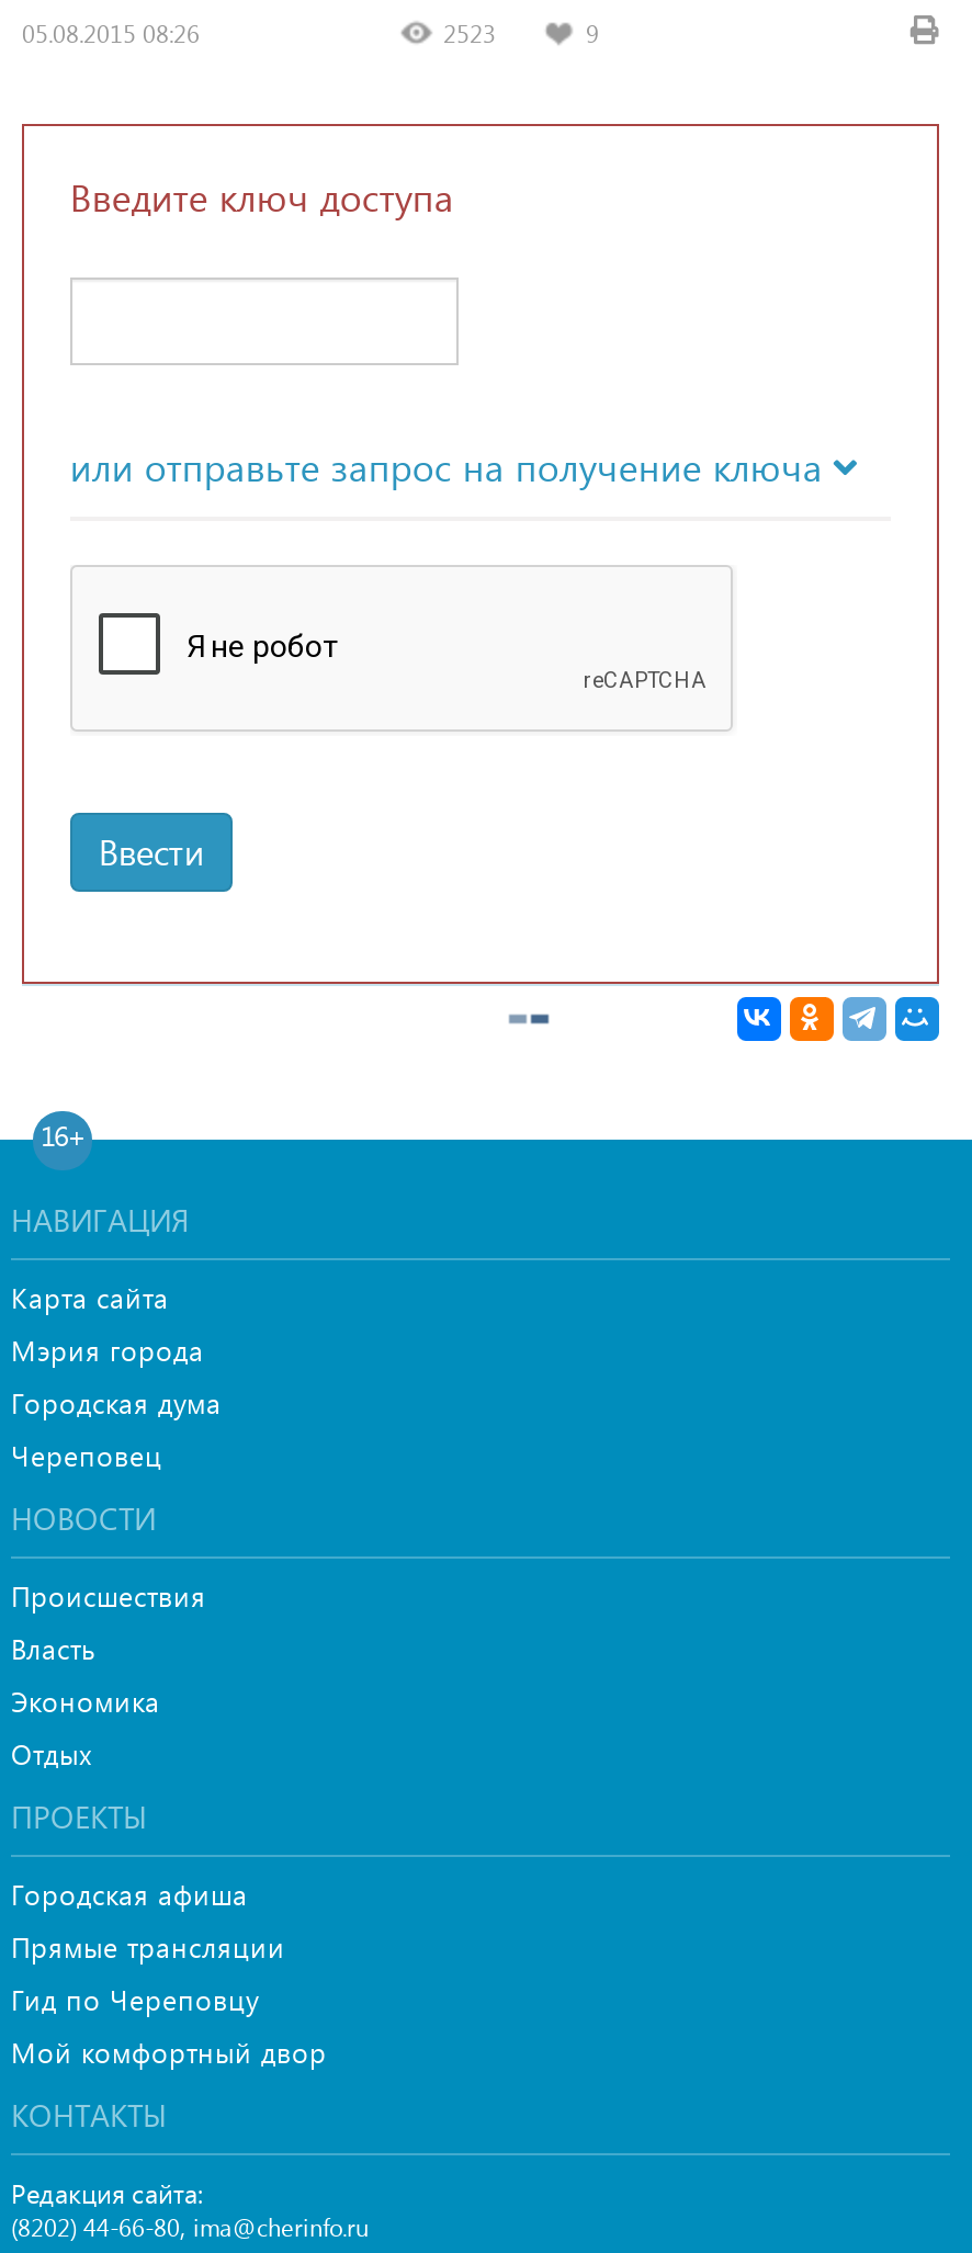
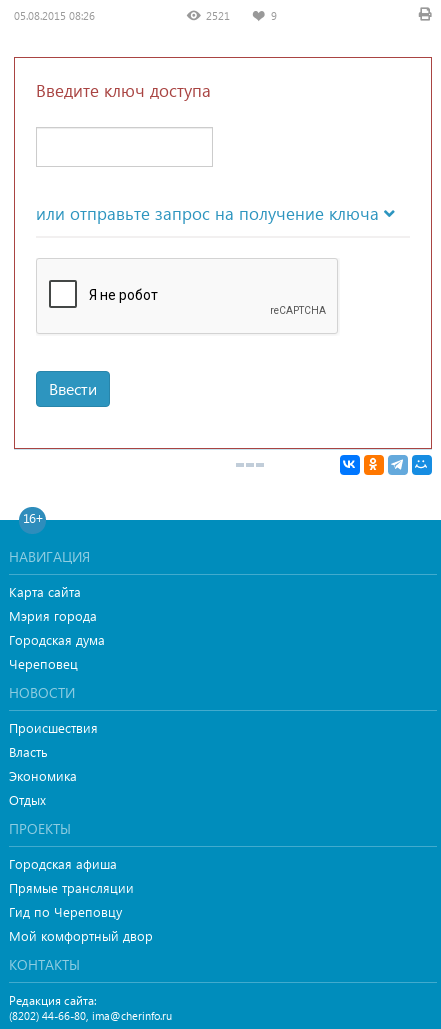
- 2523
+ 2521
